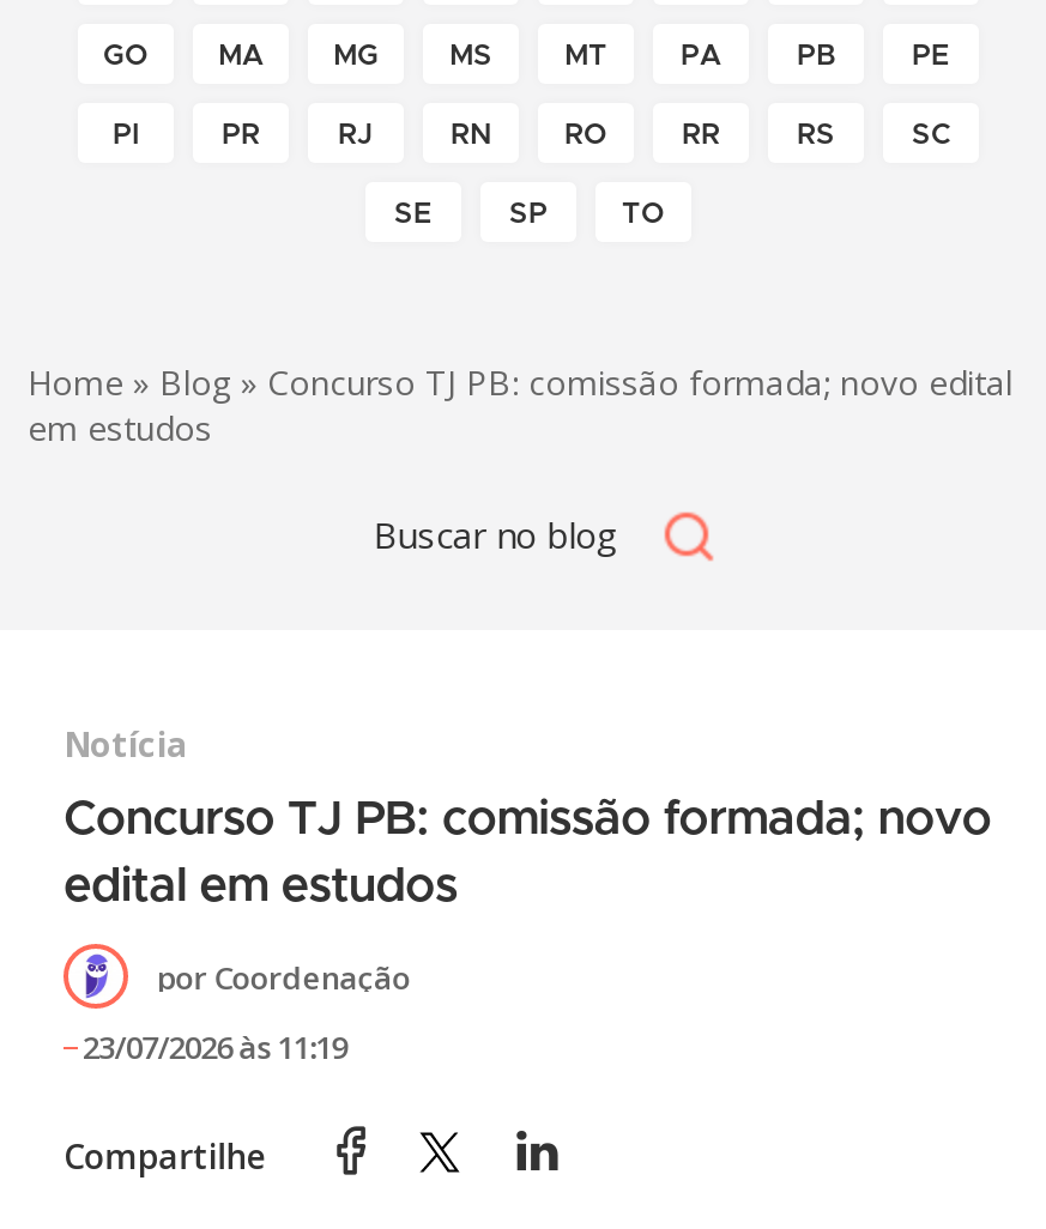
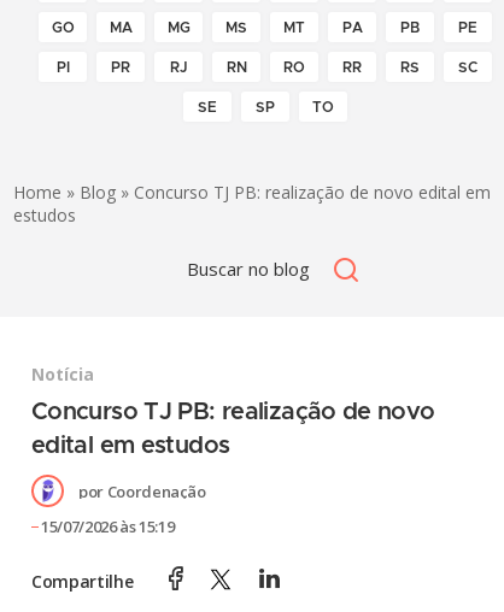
- Home» Blog» Concurso TJ PB: comissão formada; novo edital
- em estudos
+ Home» Blog» Concurso TJ PB: realização de novo edital em
+ estudos

- Concurso TJ PB: comissão formada; novo
+ Concurso TJ PB: realização de novo

- 23/07/2026 às 11:19
+ 15/07/2026 às 15:19
